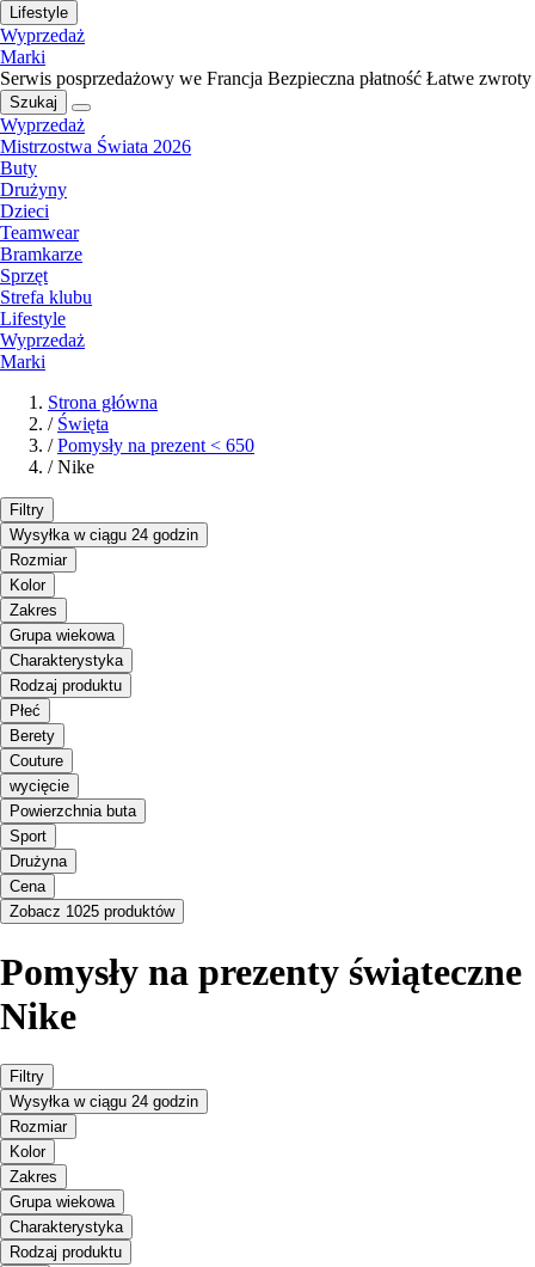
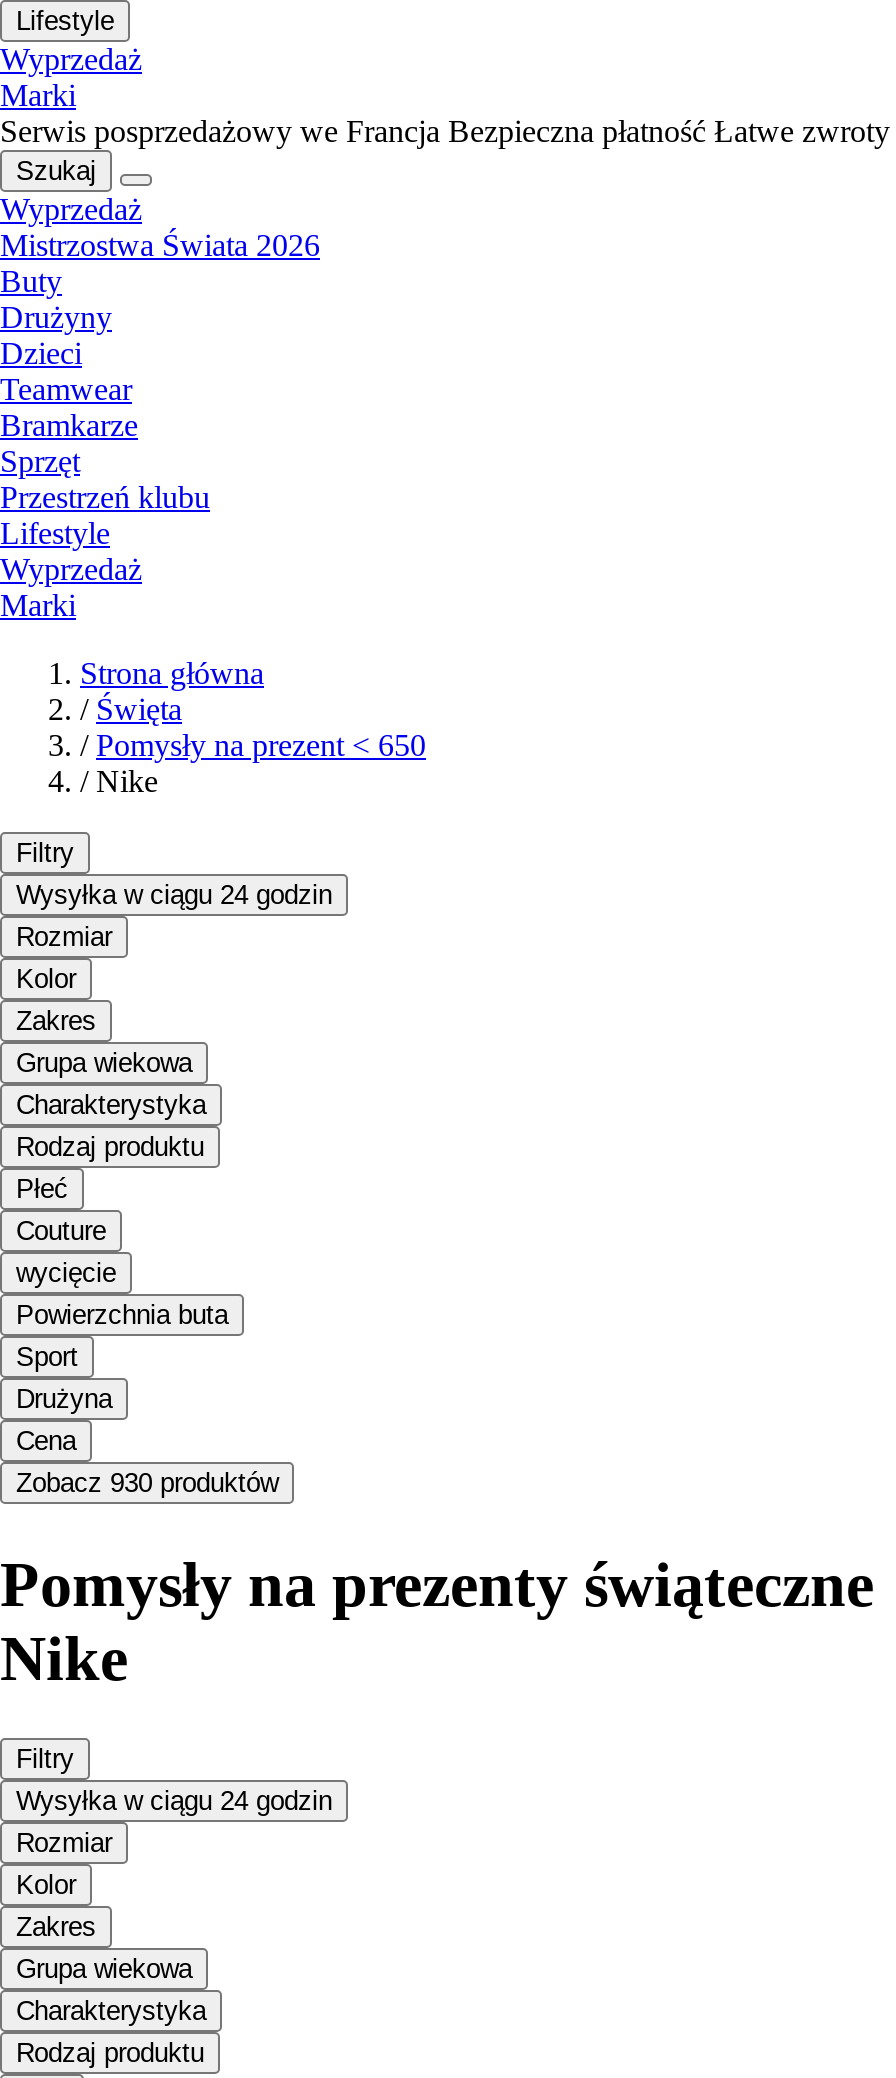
- Strefa klubu
+ Przestrzeń klubu

- Berety

- Zobacz 1025 produktów
+ Zobacz 930 produktów
